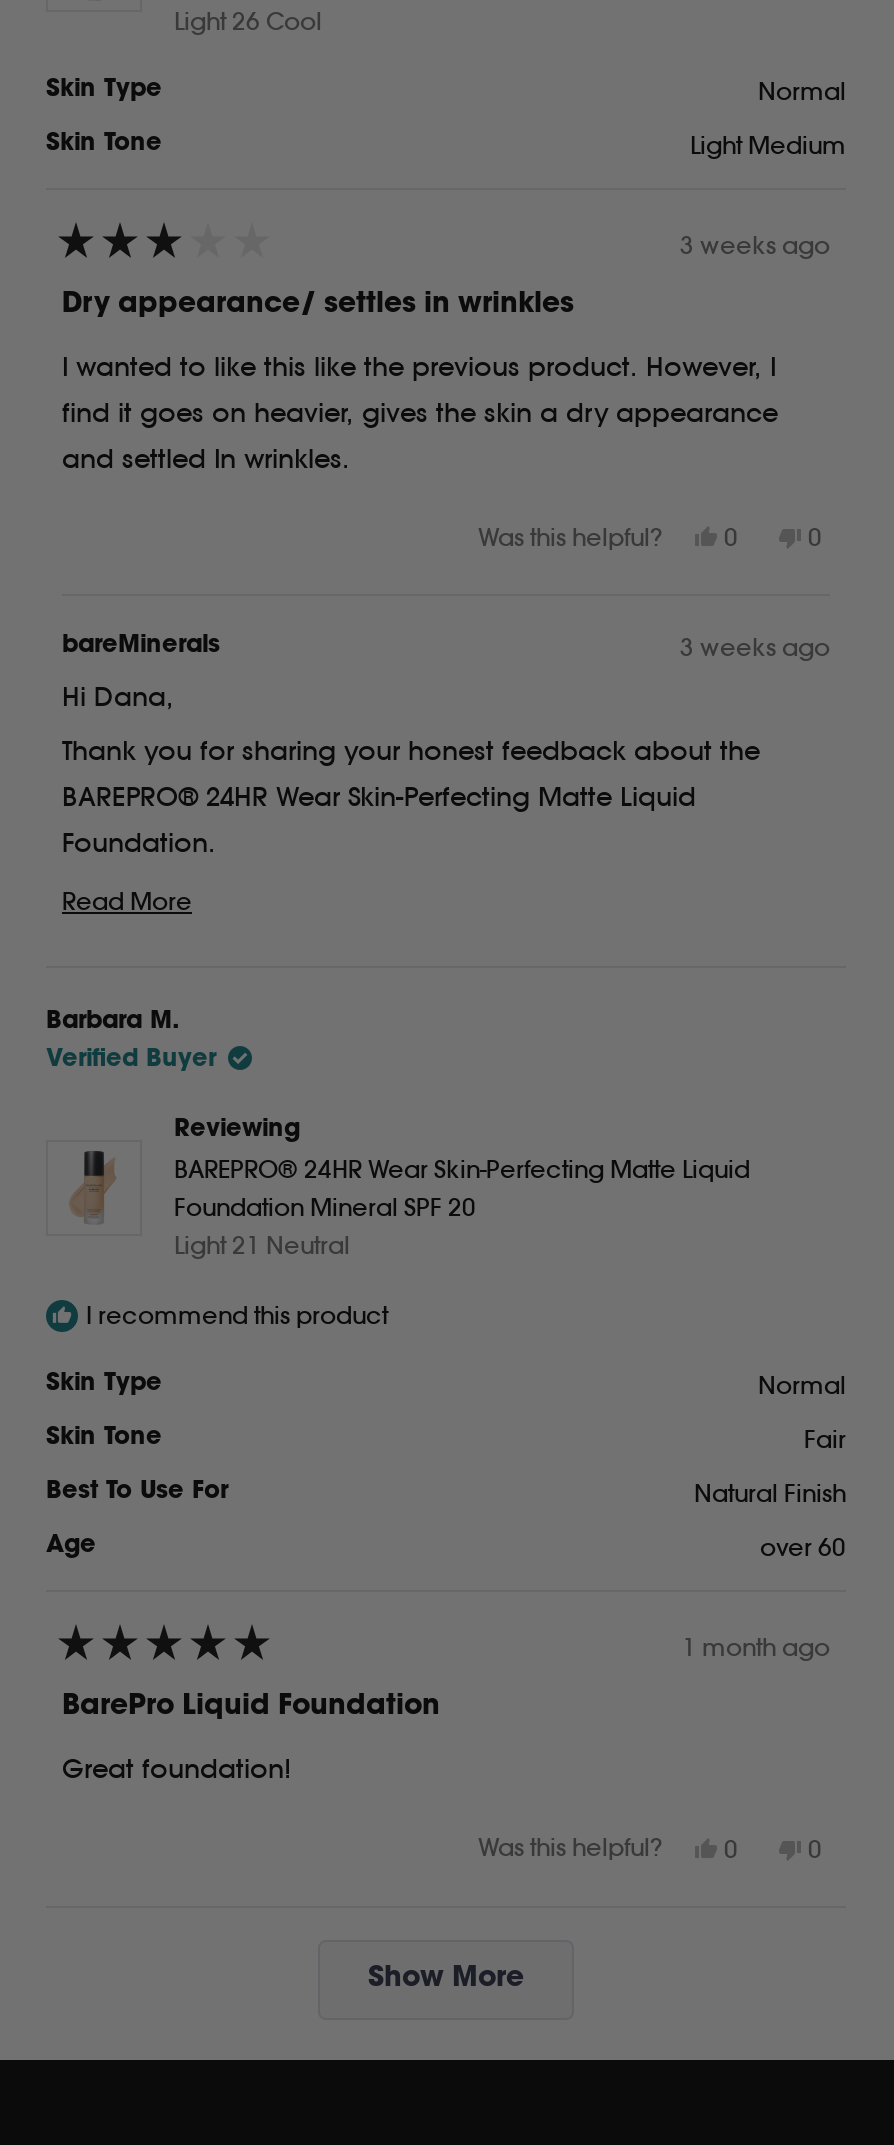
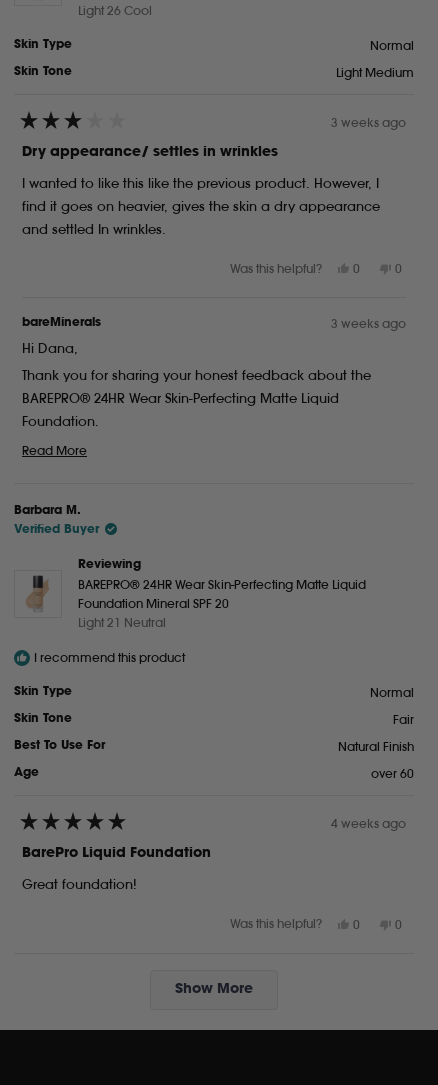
- 1 month ago
+ 4 weeks ago
